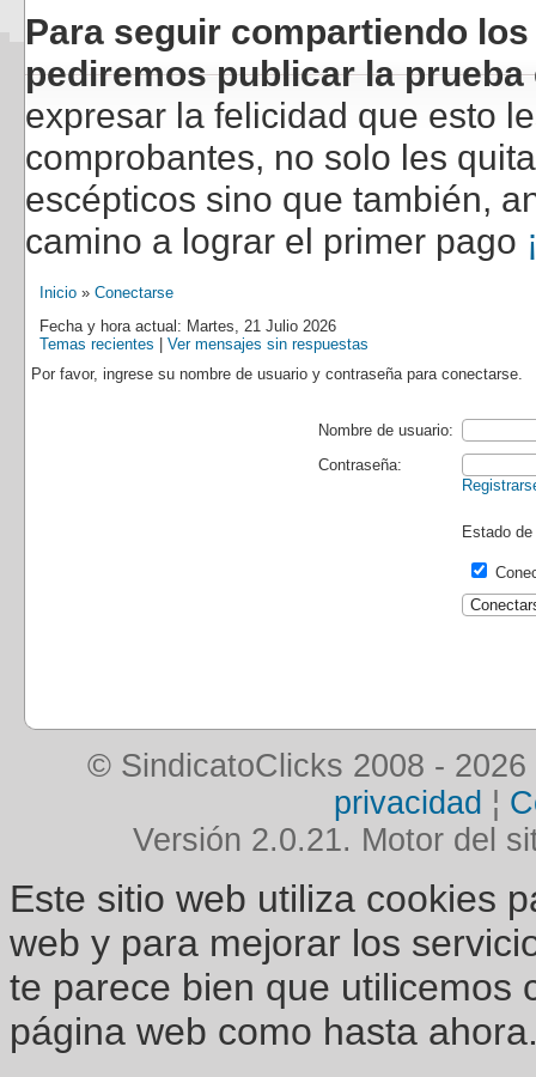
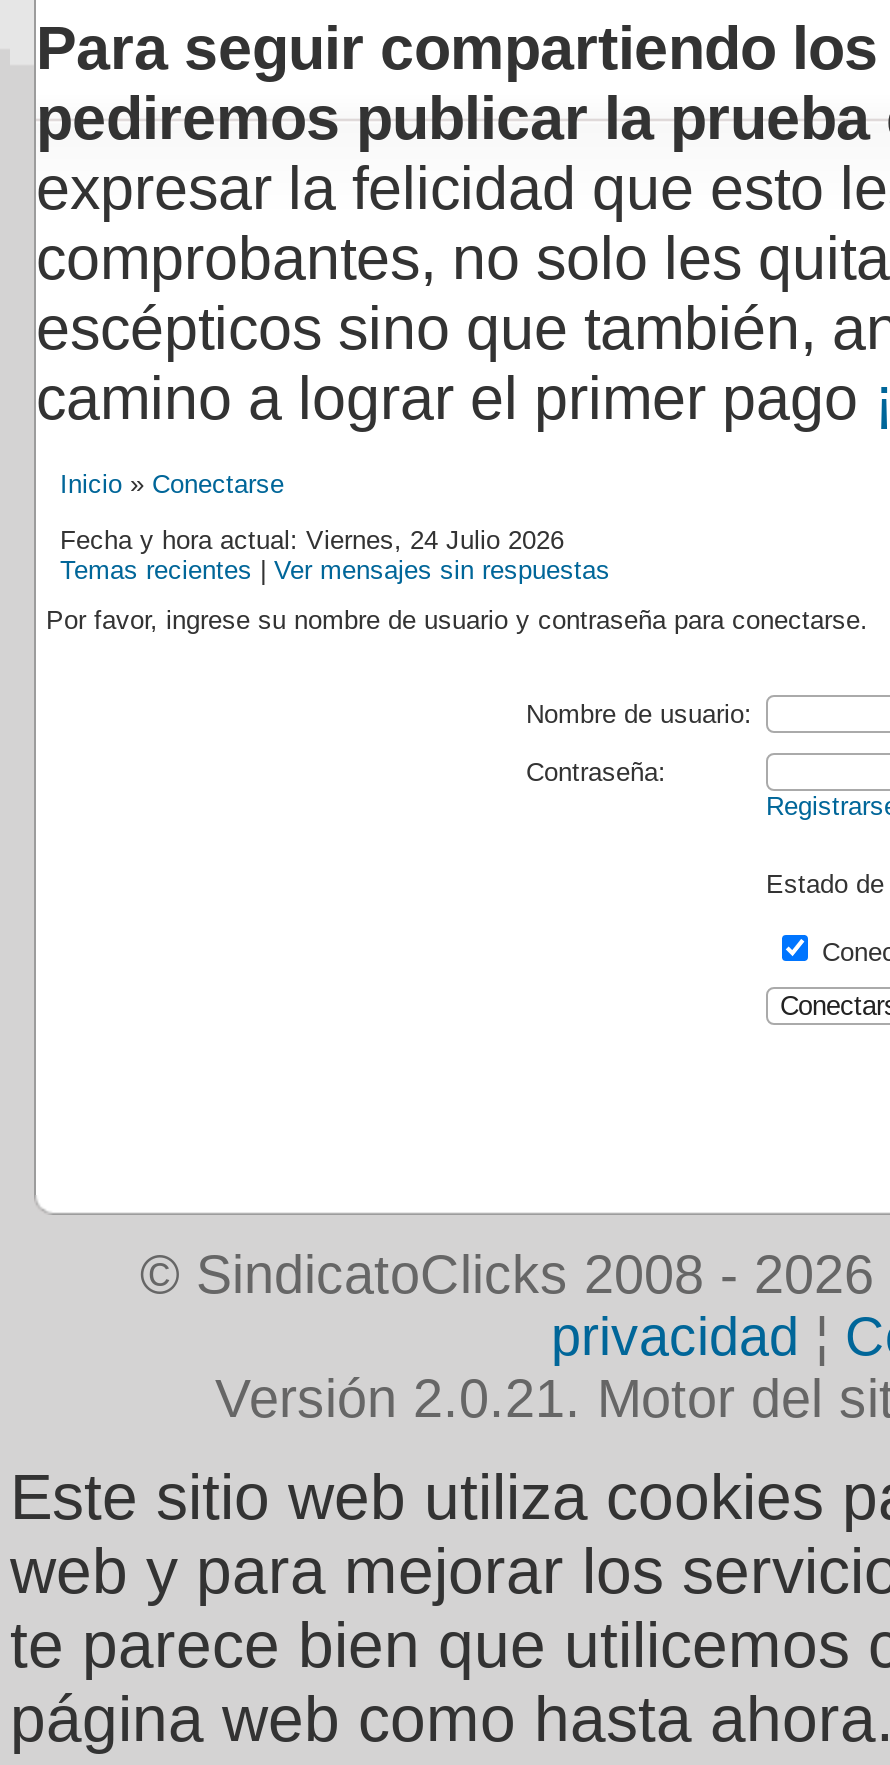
- Fecha y hora actual: Martes, 21 Julio 2026
+ Fecha y hora actual: Viernes, 24 Julio 2026
